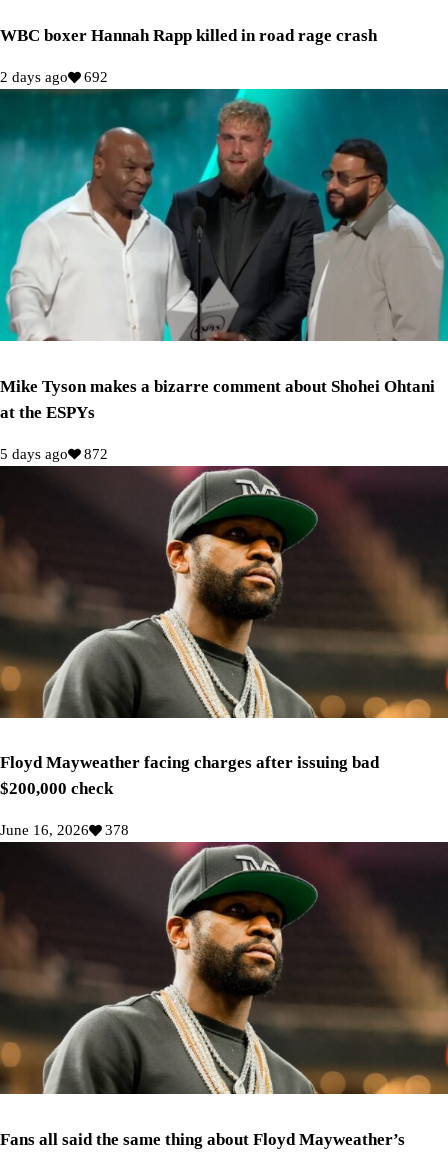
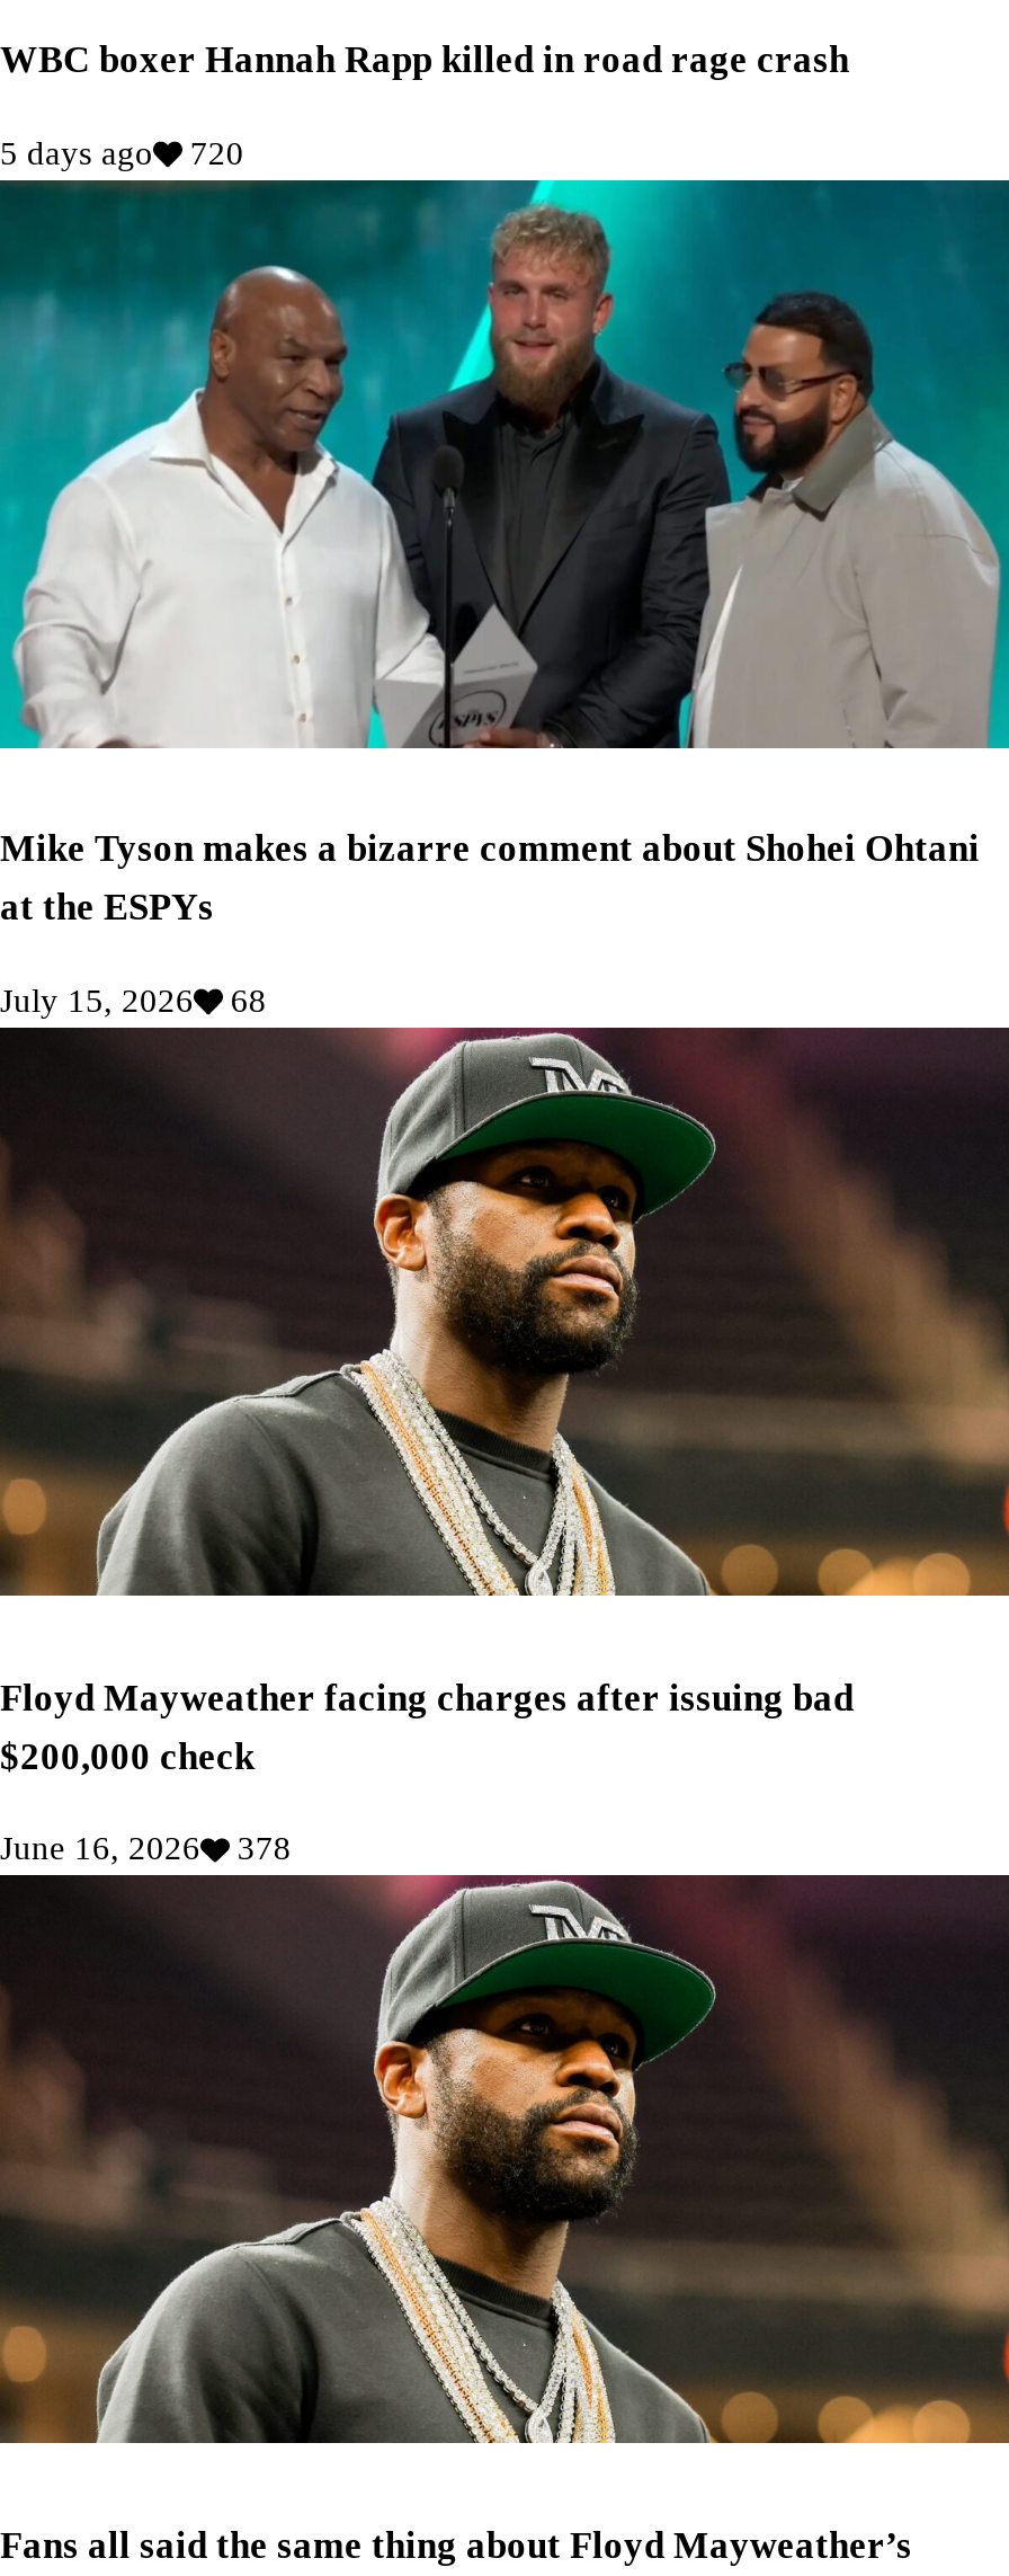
- 2 days ago
+ 5 days ago

- 692
+ 720

- 5 days ago
- 872
+ July 15, 2026
+ 68
